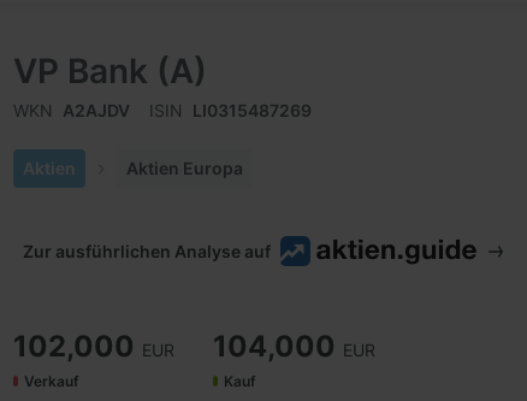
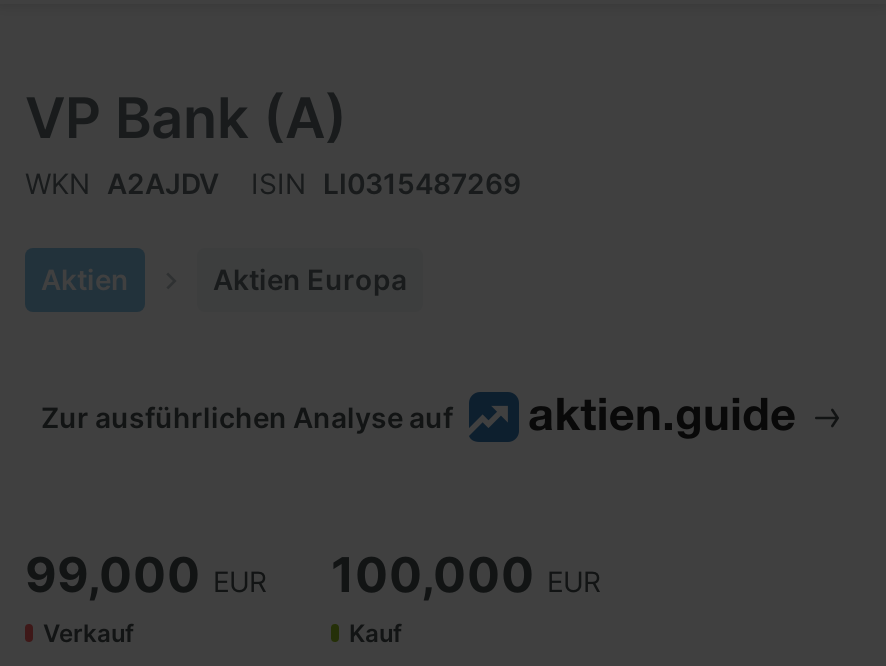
- 102,000 EUR
+ 99,000 EUR

- 104,000 EUR
+ 100,000 EUR
